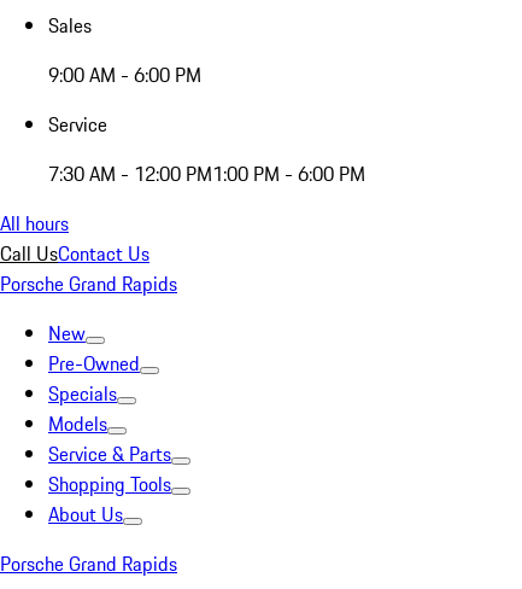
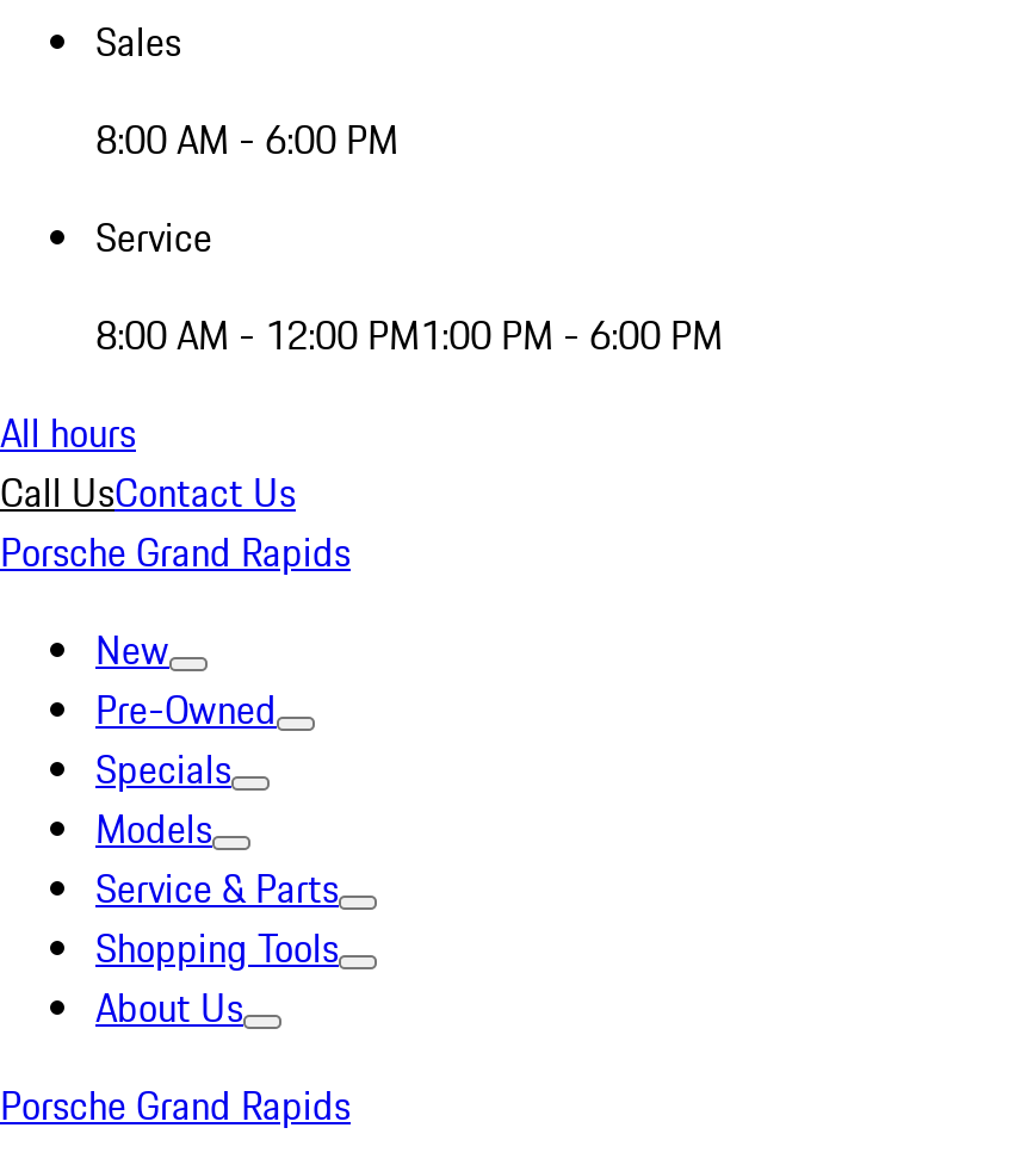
- 9:00 AM - 6:00 PM
+ 8:00 AM - 6:00 PM

- 7:30 AM - 12:00 PM1:00 PM - 6:00 PM
+ 8:00 AM - 12:00 PM1:00 PM - 6:00 PM
